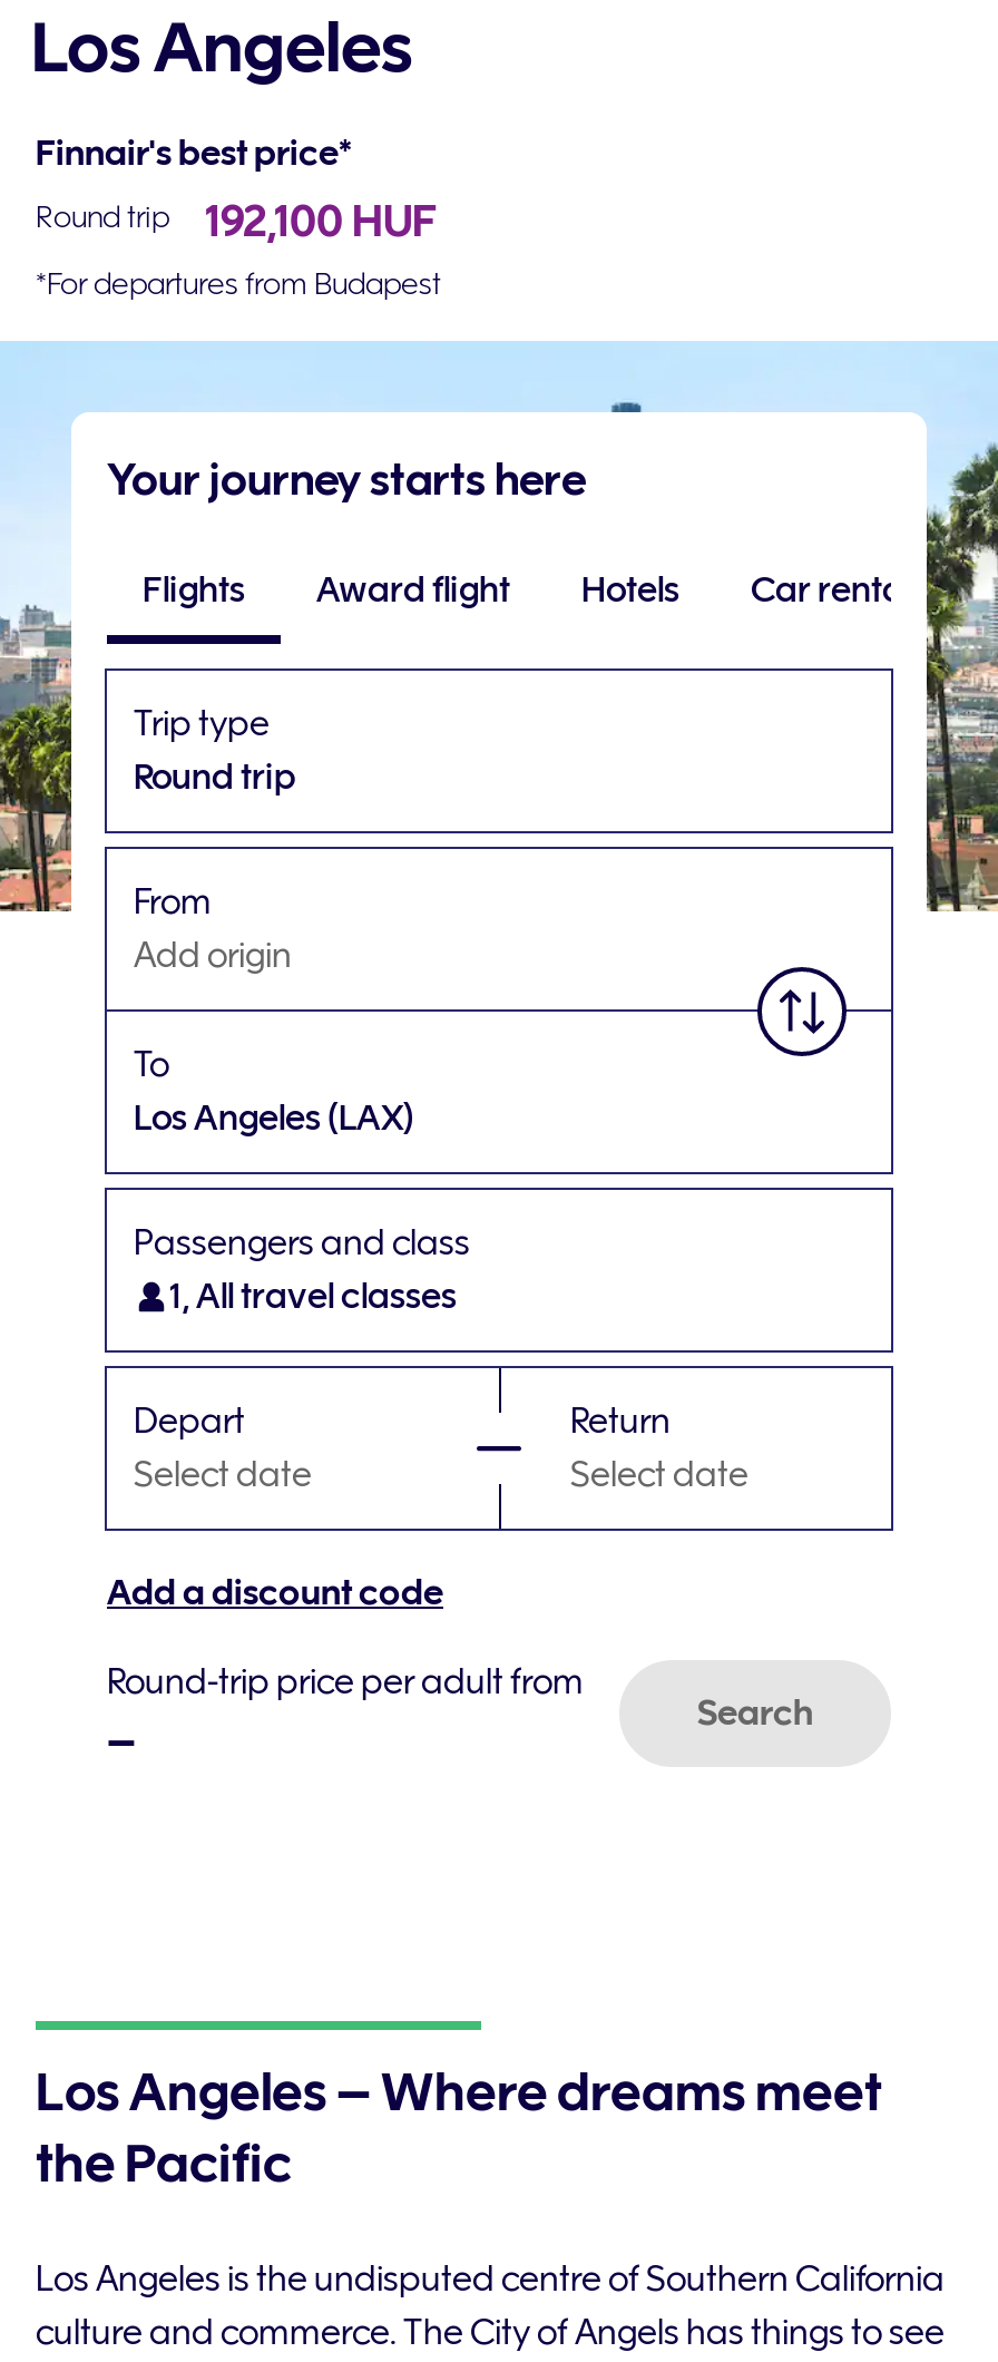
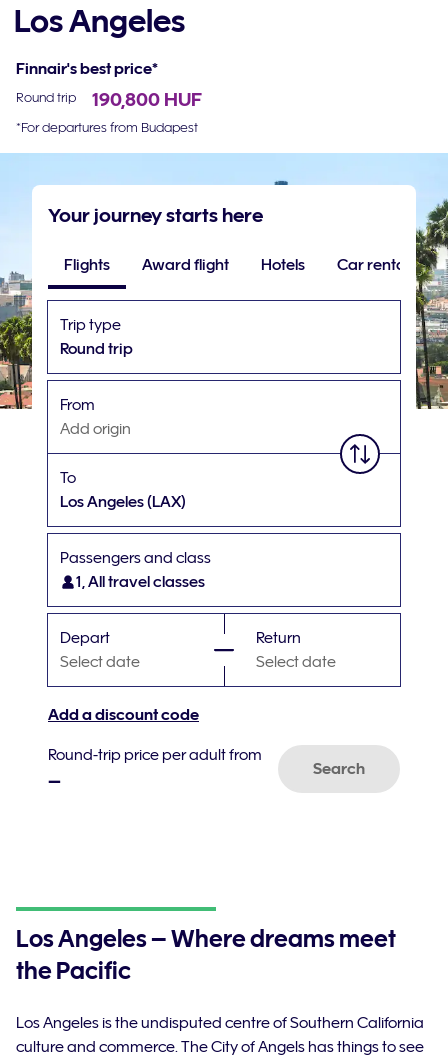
- Round trip 192,100 HUF
+ Round trip 190,800 HUF
